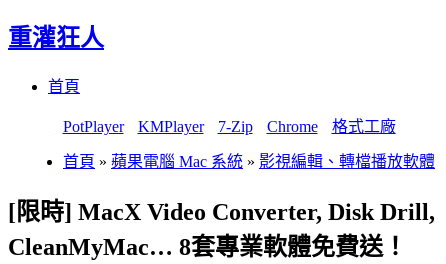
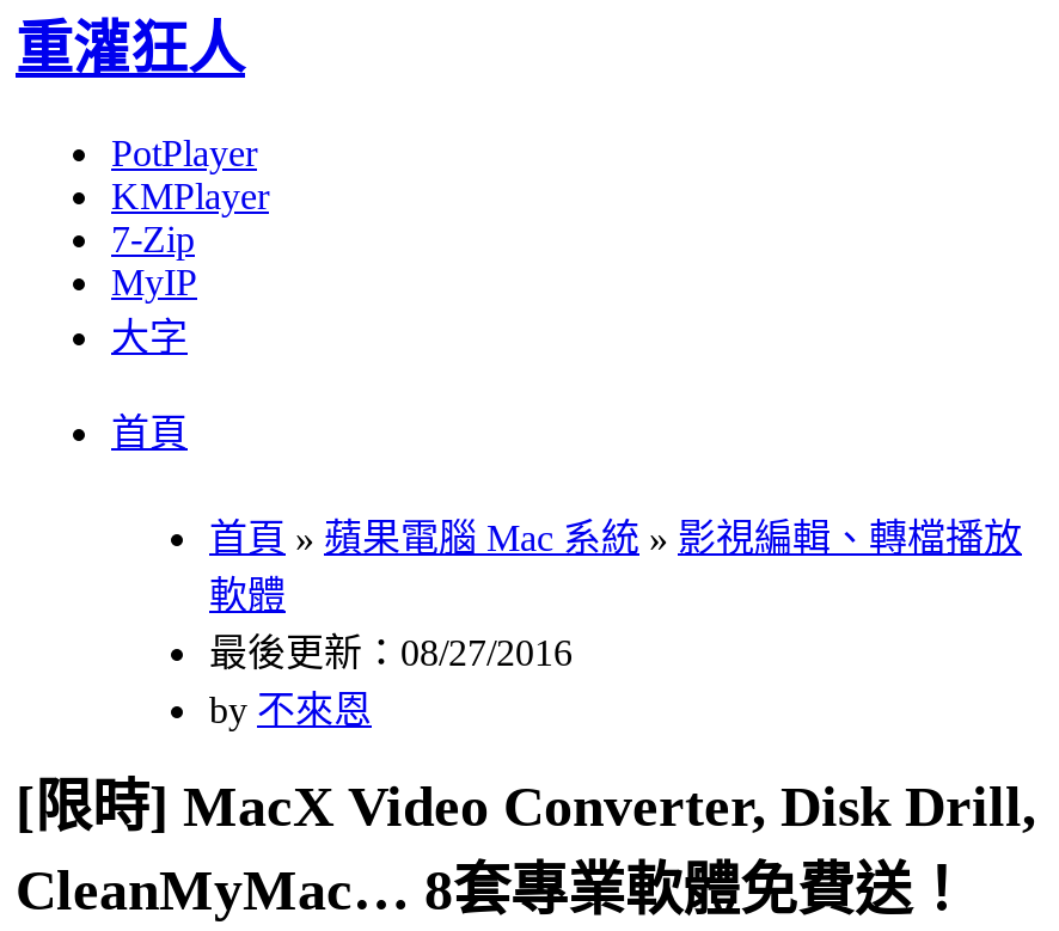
+ MyIP
+ 大字

moved up: PotPlayer | KMPlayer | 7-Zip

- Chrome
- 格式工廠
- 首頁 » 蘋果電腦 Mac 系統 » 影視編輯、轉檔播放軟體
+ 首頁 » 蘋果電腦 Mac 系統 » 影視編輯、轉檔播放
+ 軟體
+ 最後更新：08/27/2016
+ by不來恩
